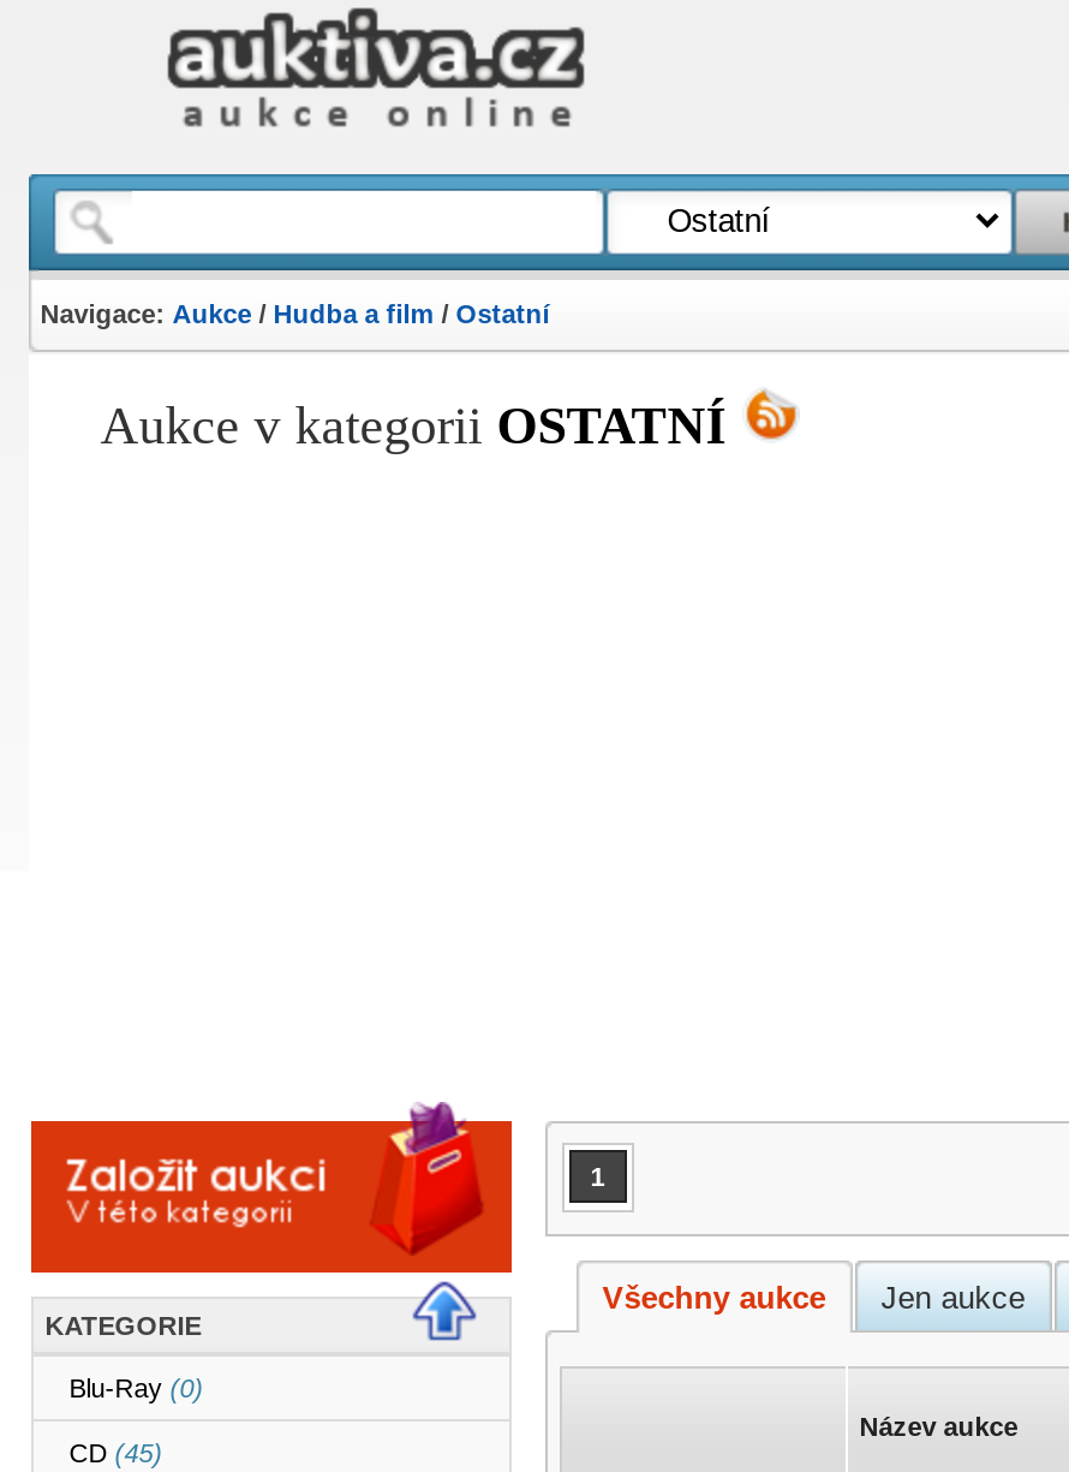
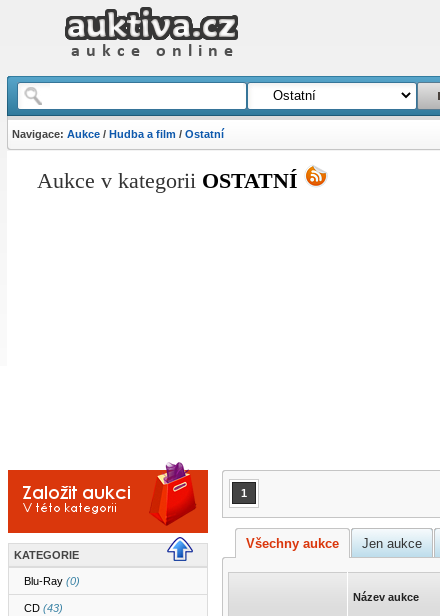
- CD (45)
+ CD (43)
